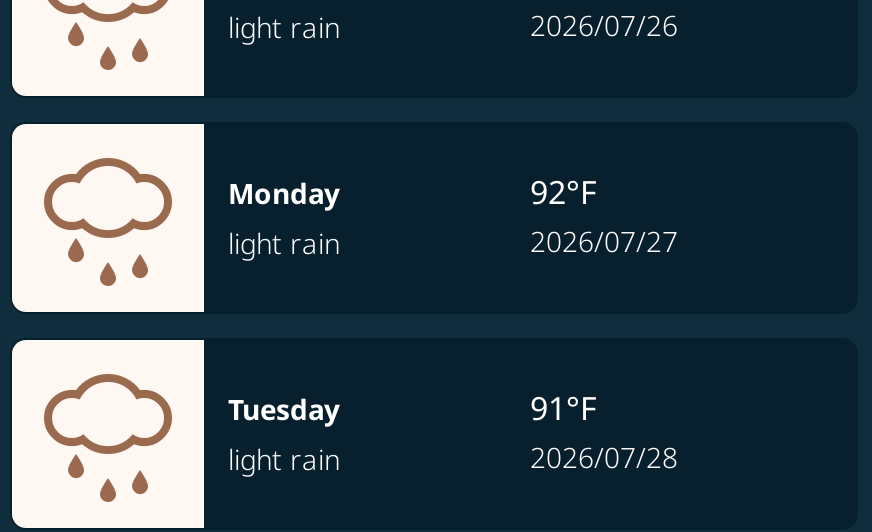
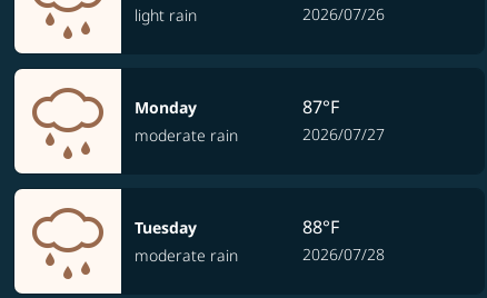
- 92°F
+ 87°F

- light rain
+ moderate rain

- 91°F
+ 88°F

- light rain
+ moderate rain
